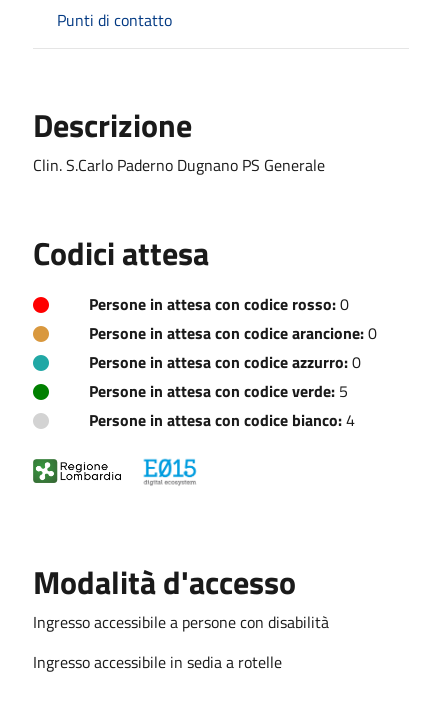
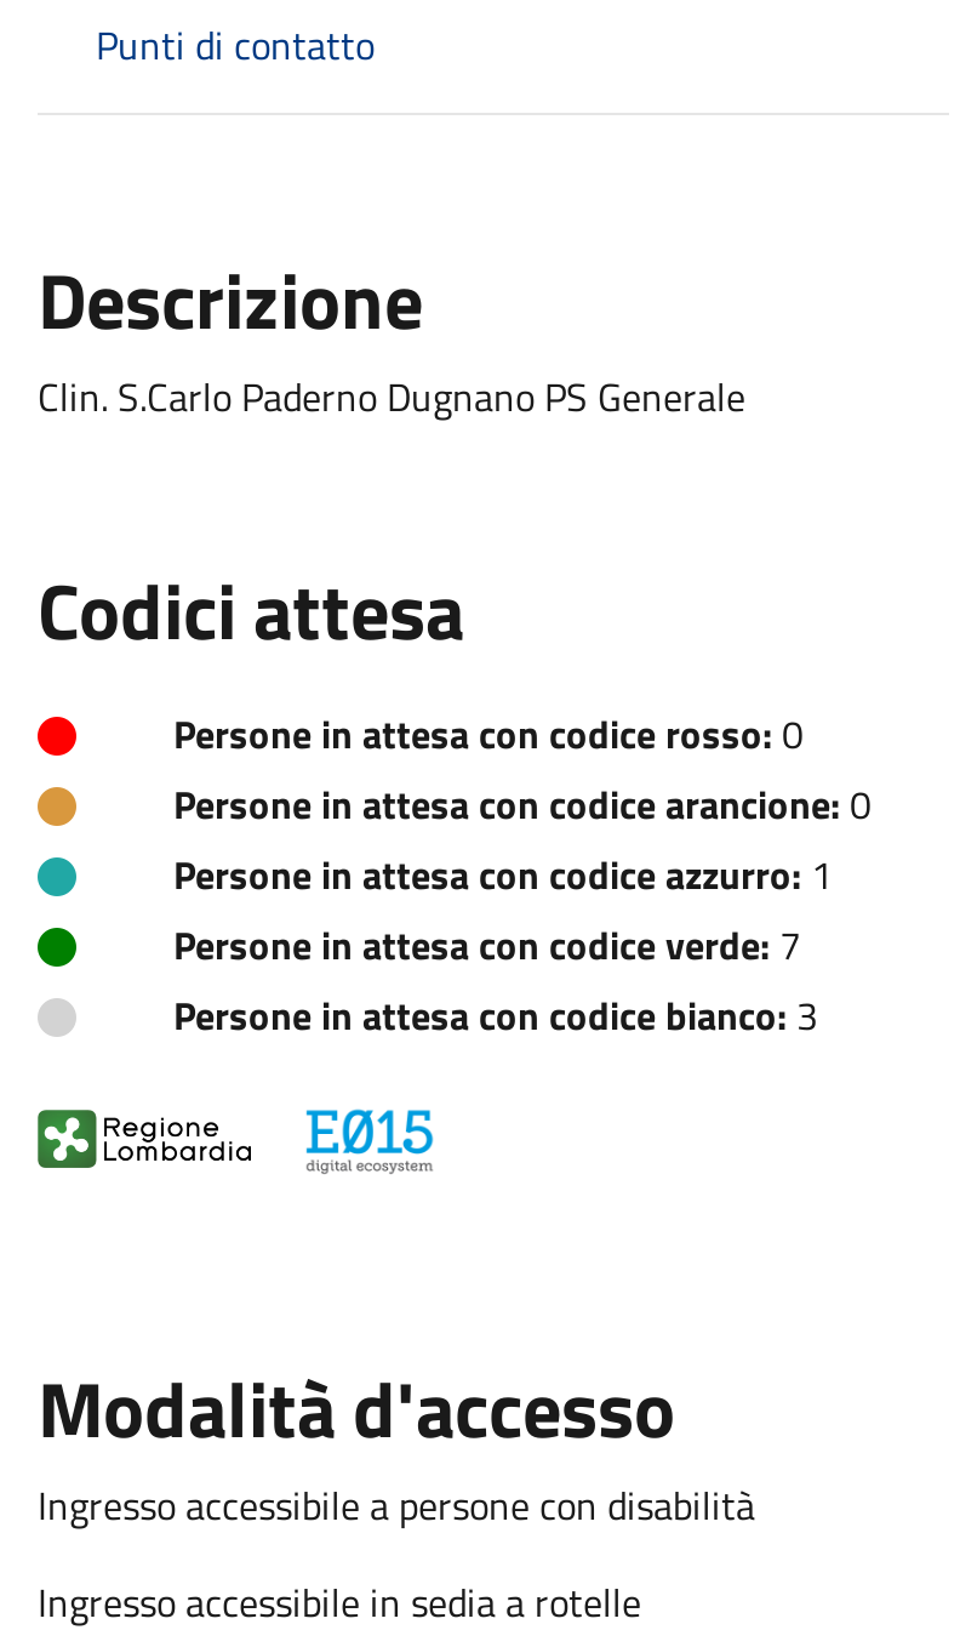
- Persone in attesa con codice azzurro: 0
+ Persone in attesa con codice azzurro: 1

- Persone in attesa con codice verde: 5
+ Persone in attesa con codice verde: 7

- Persone in attesa con codice bianco: 4
+ Persone in attesa con codice bianco: 3
